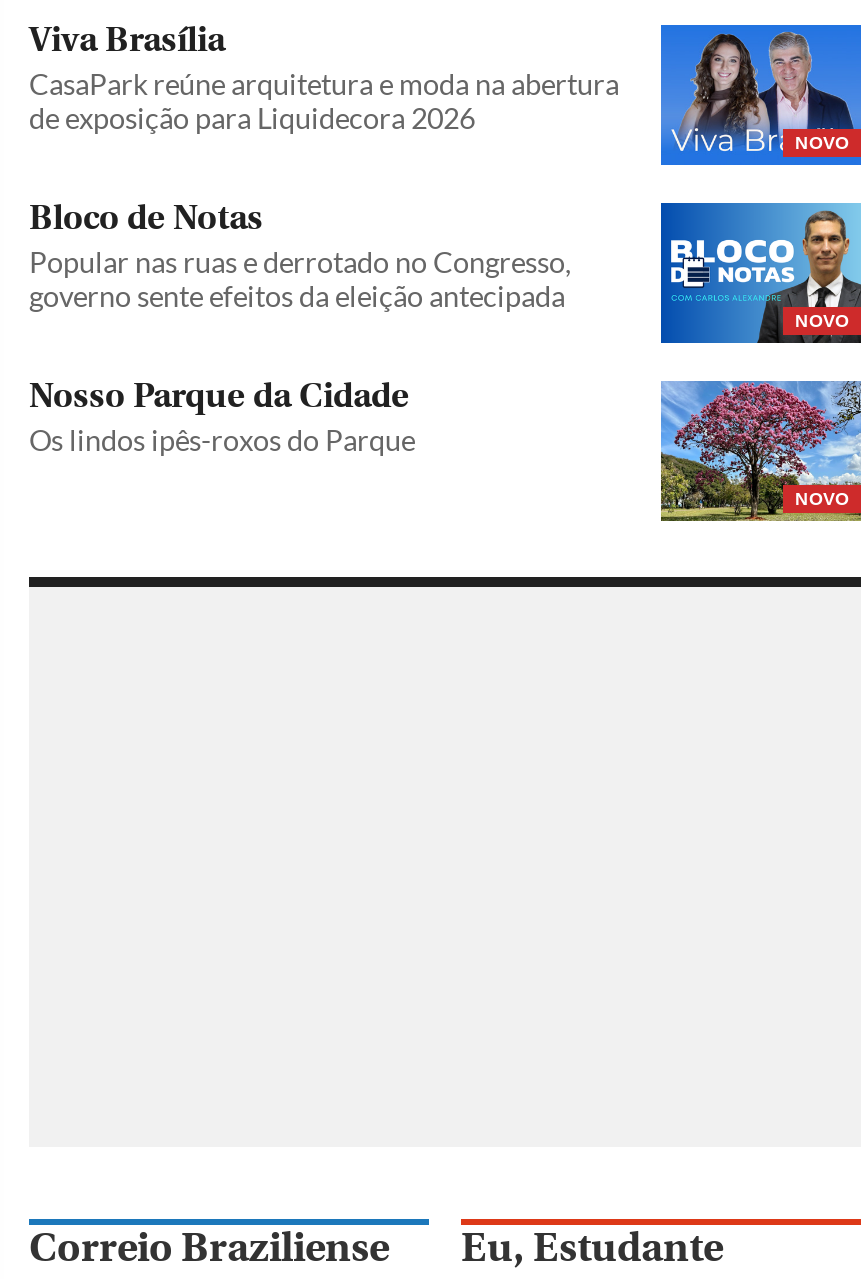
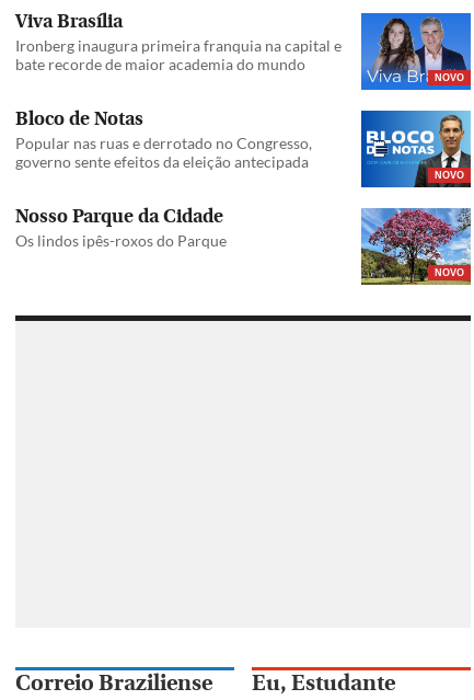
- CasaPark reúne arquitetura e moda na abertura
- de exposição para Liquidecora 2026
+ Ironberg inaugura primeira franquia na capital e
+ bate recorde de maior academia do mundo
